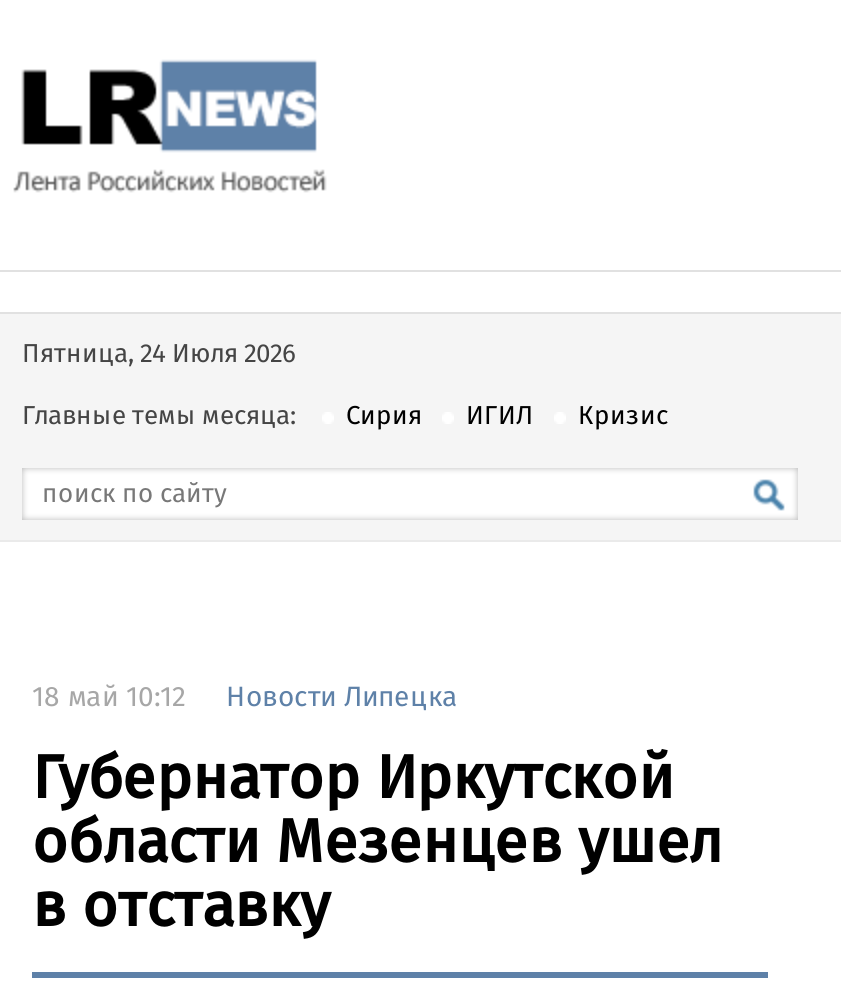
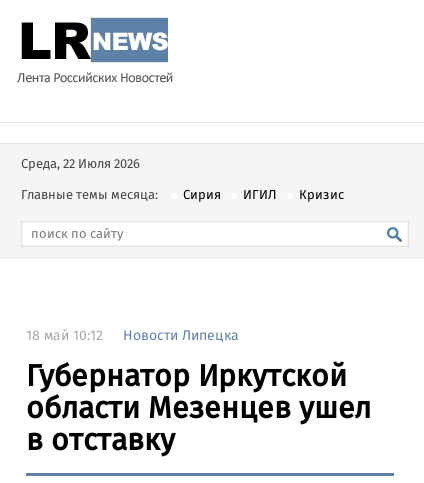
- Пятница, 24 Июля 2026
+ Среда, 22 Июля 2026
